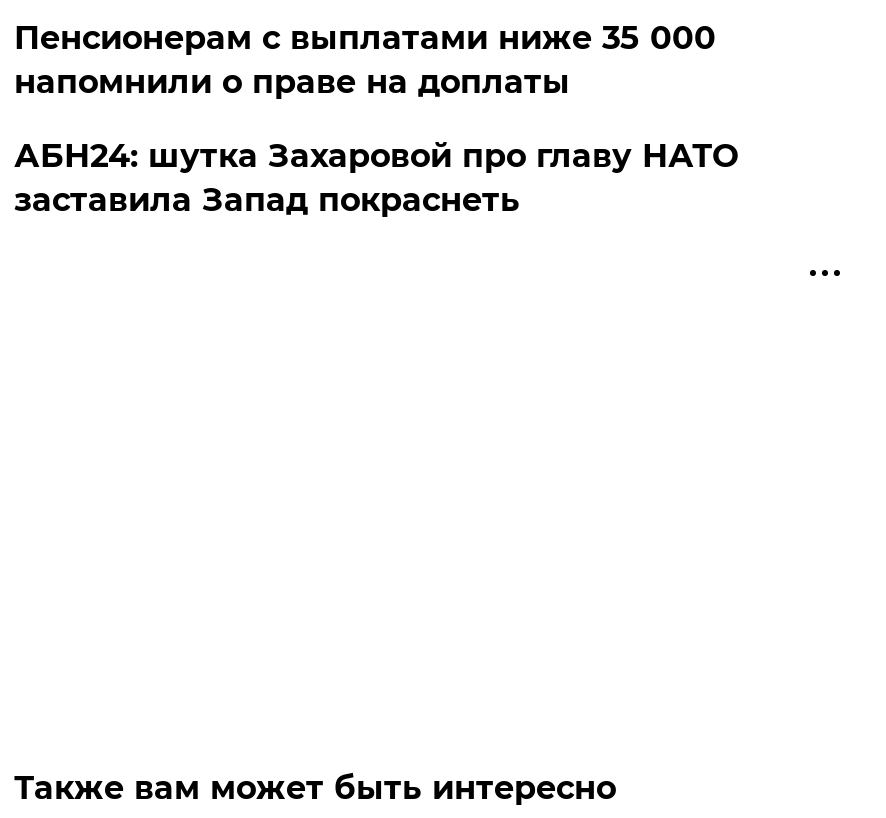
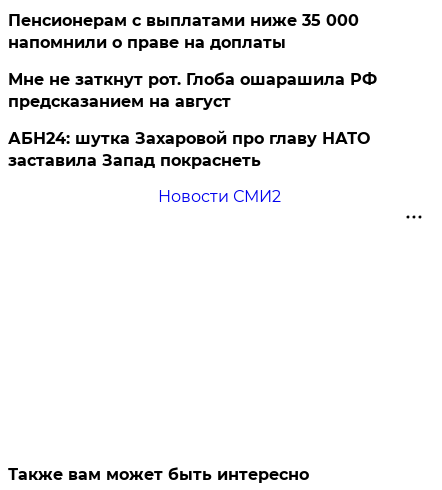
+ Мне не заткнут рот. Глоба ошарашила РФ
+ предсказанием на август

+ Новости СМИ2
